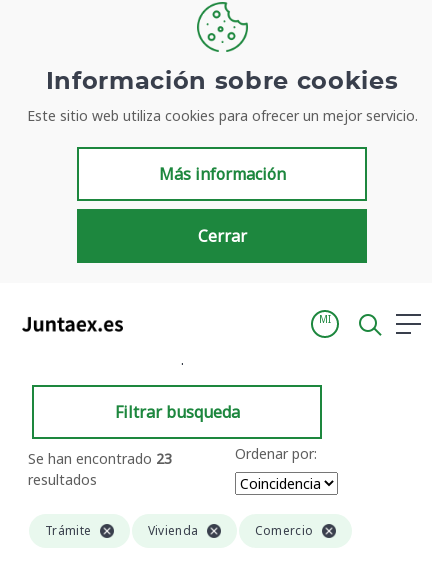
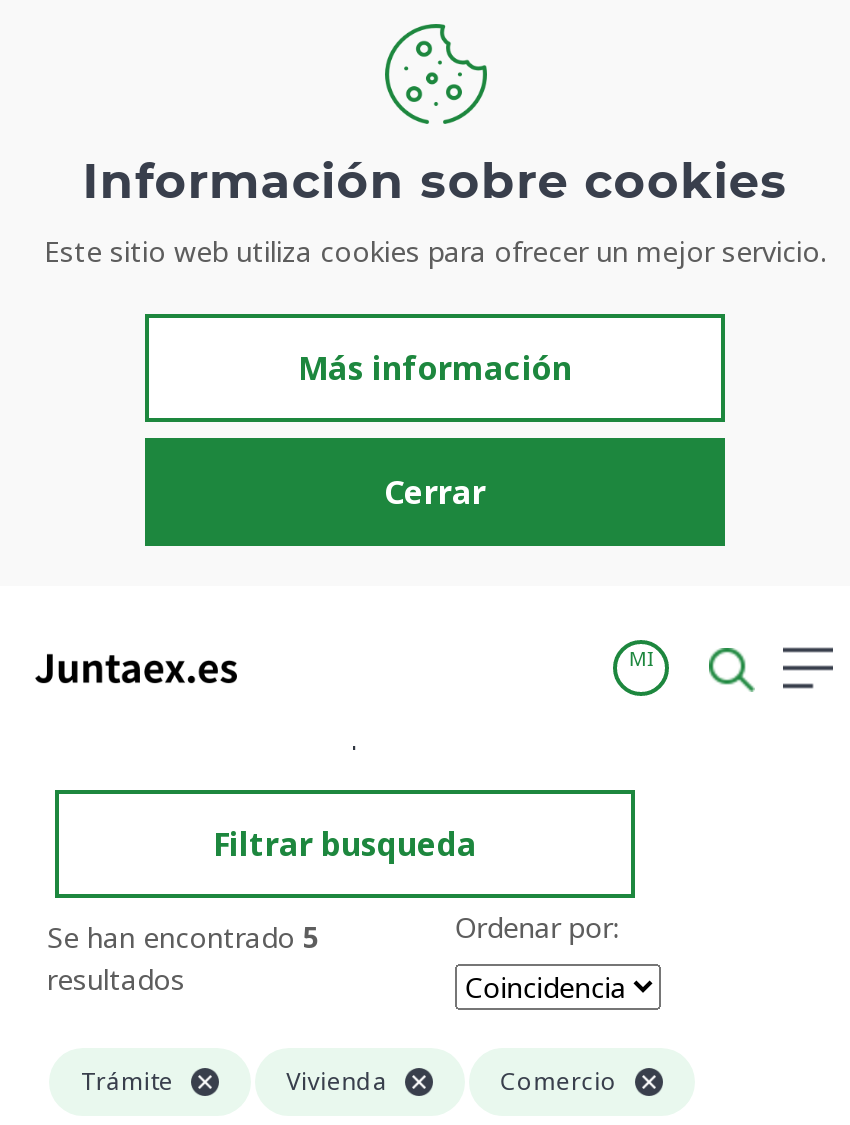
- Se han encontrado 23
+ Se han encontrado 5
